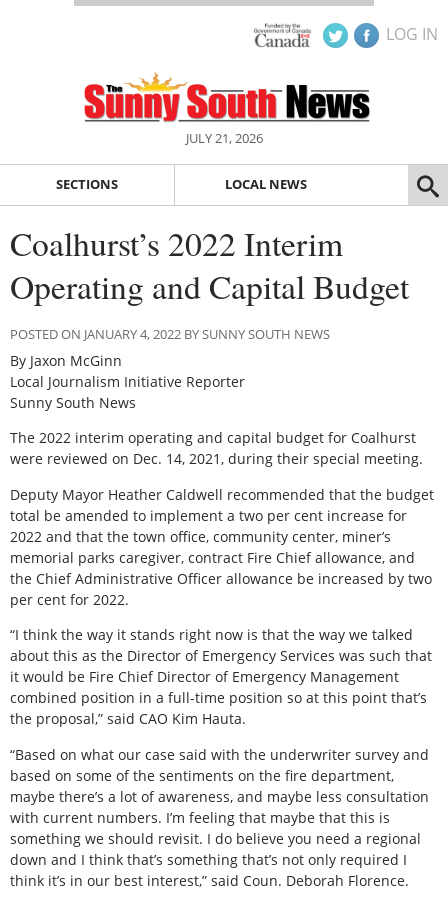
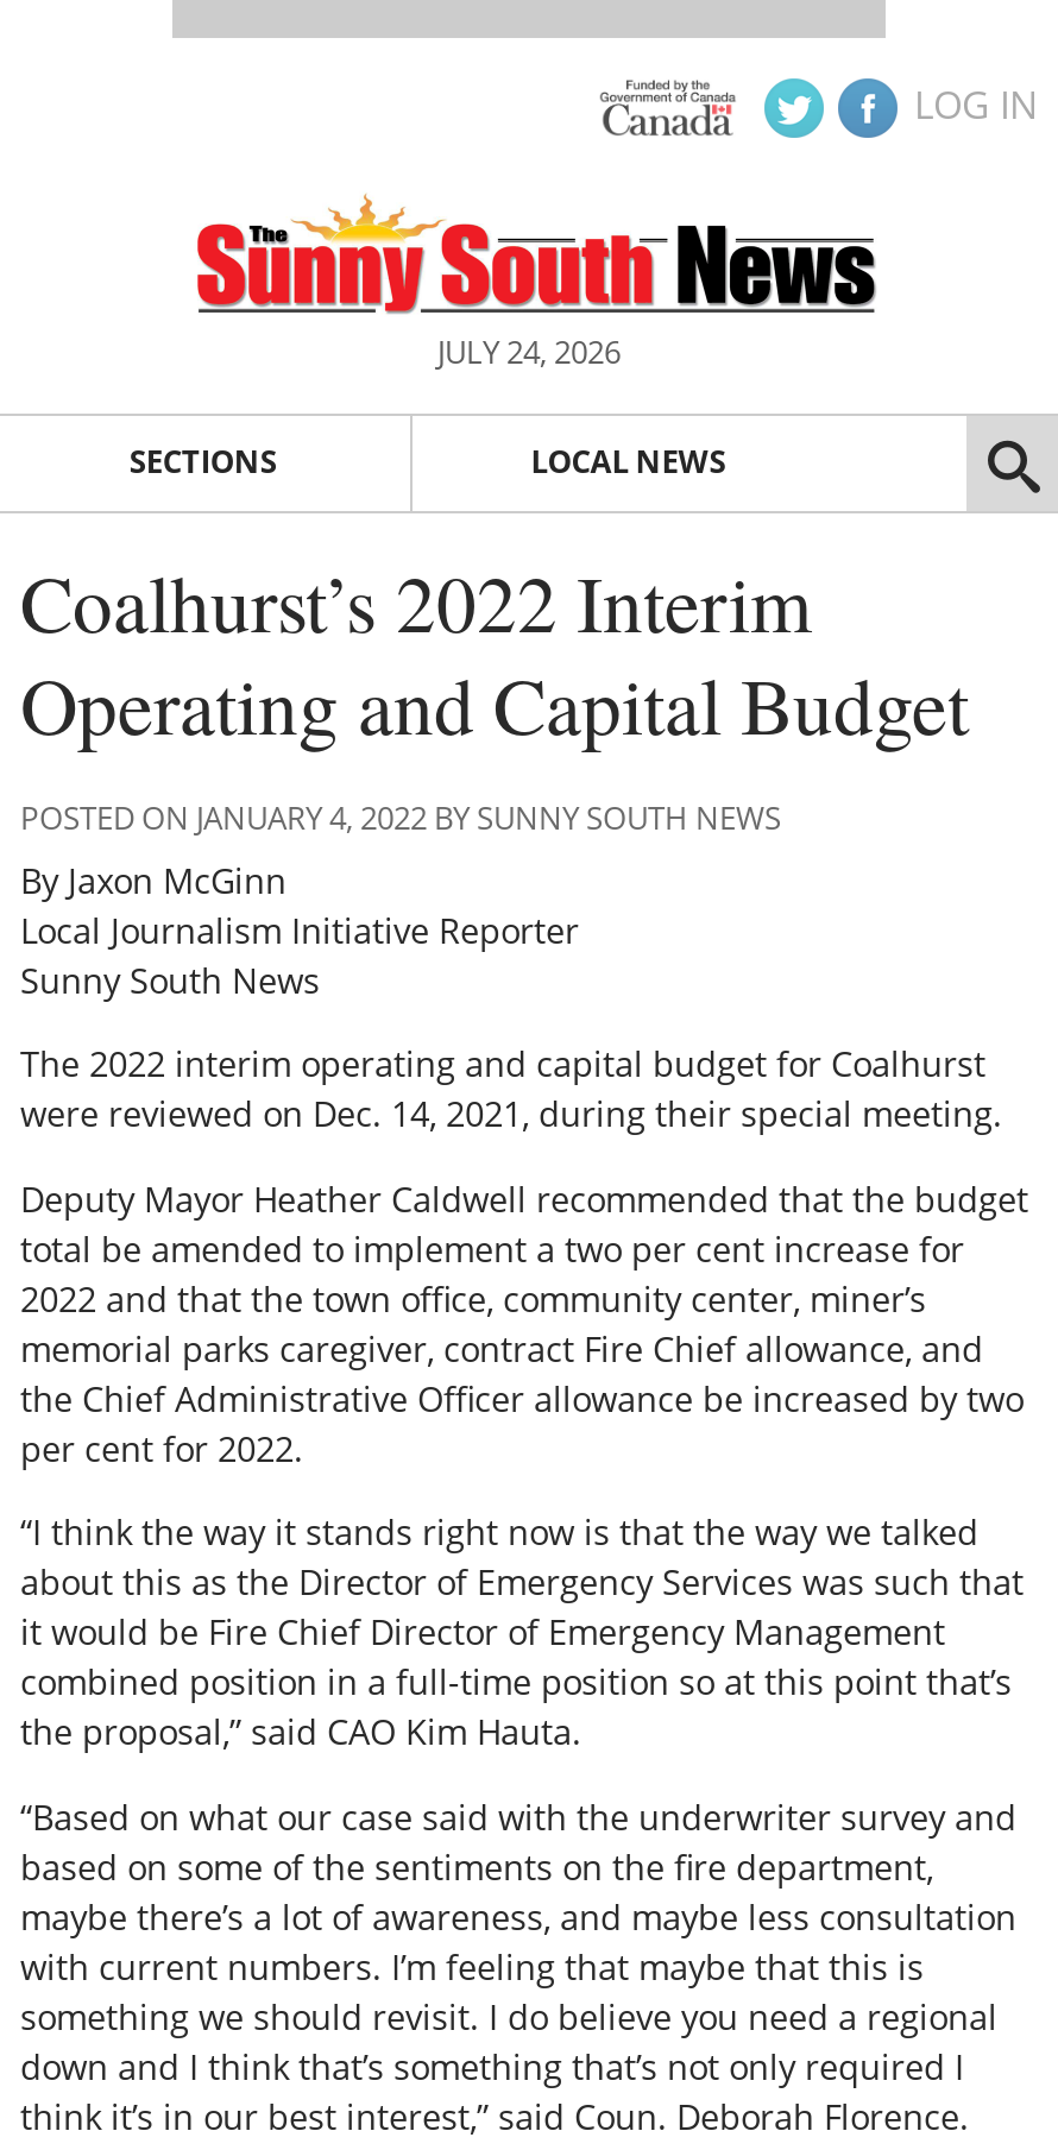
- JULY 21, 2026
+ JULY 24, 2026
